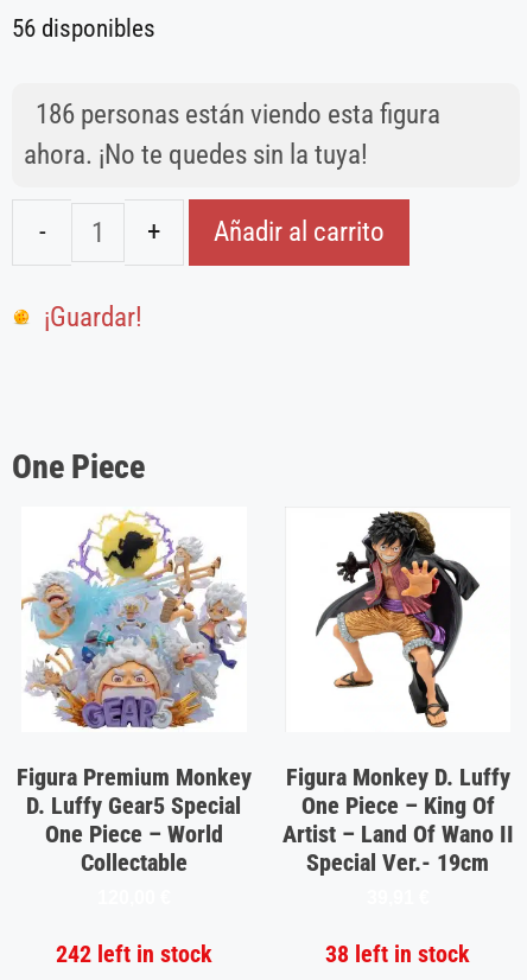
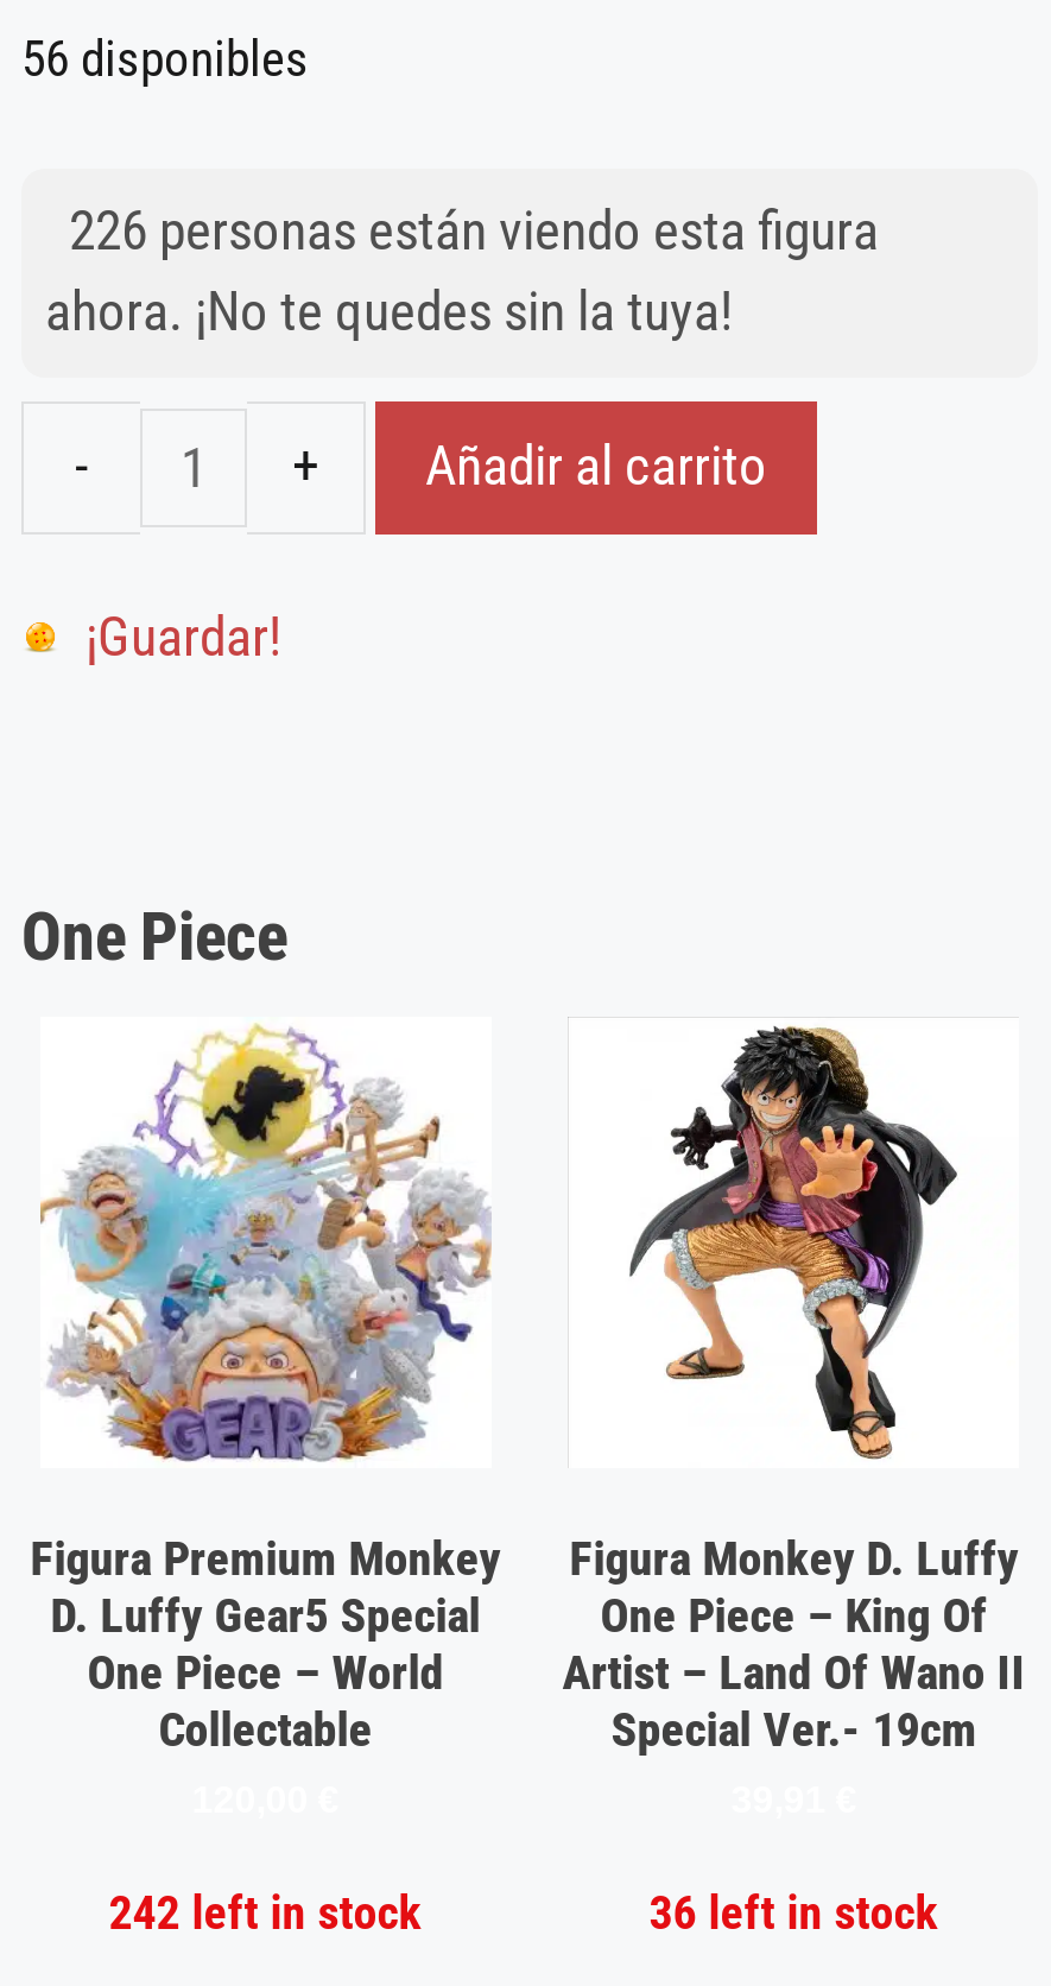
- 186 personas están viendo esta figura
+ 226 personas están viendo esta figura

- 38 left in stock
+ 36 left in stock
